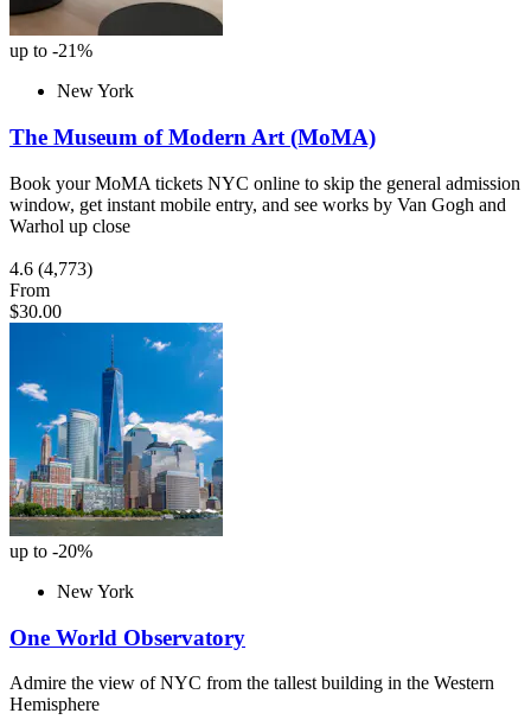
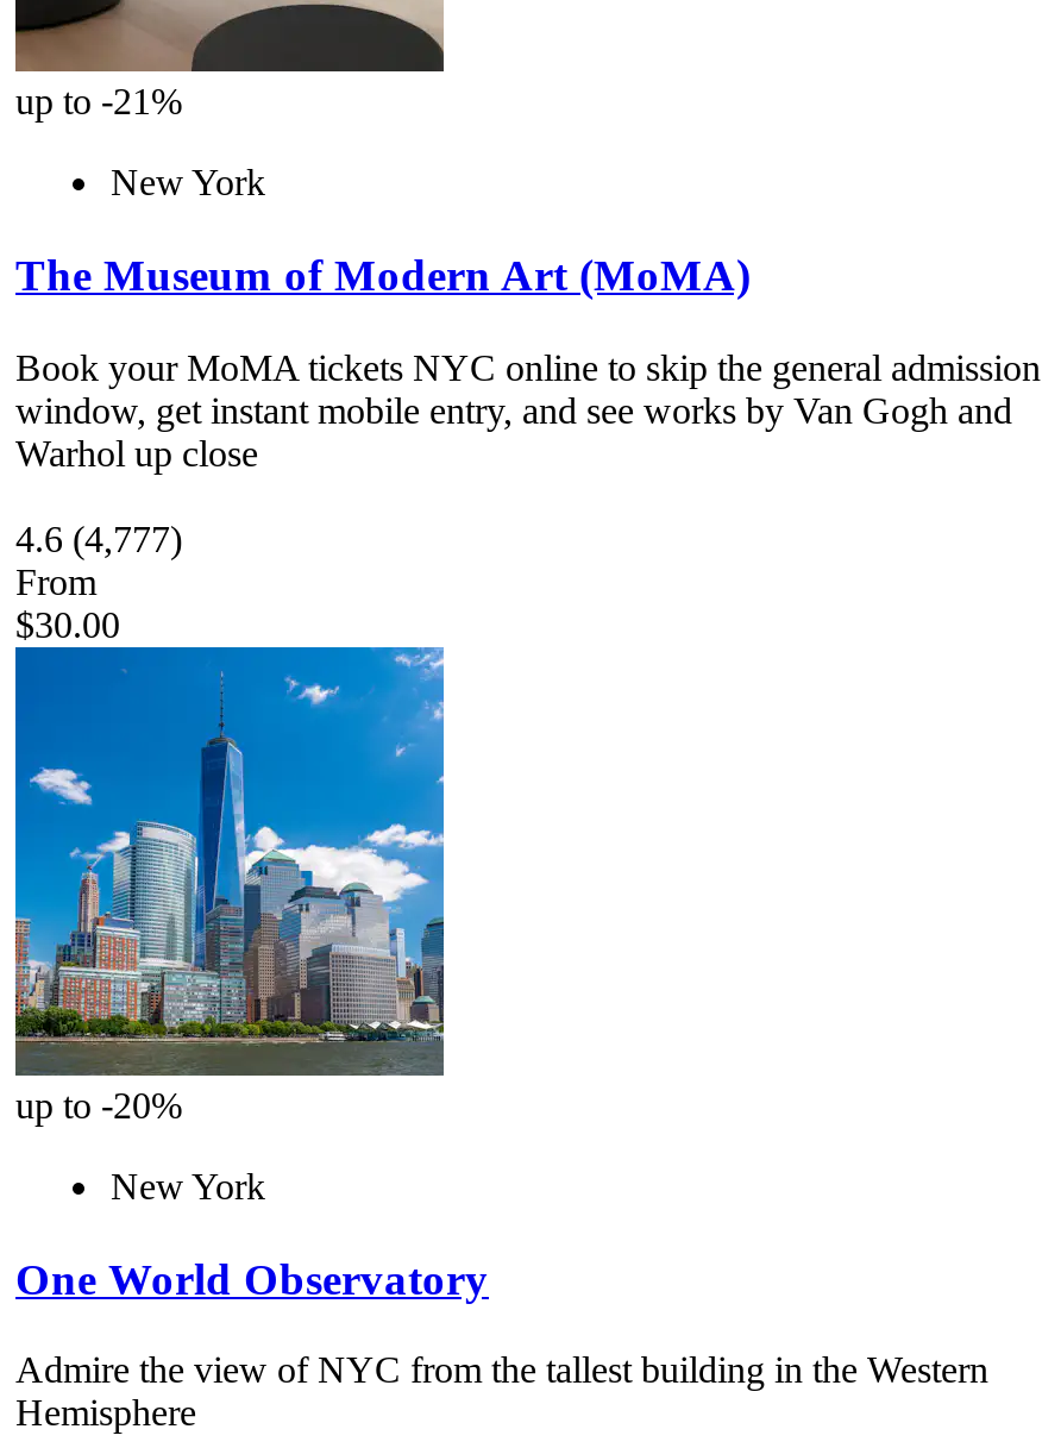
- 4.6 (4,773)
+ 4.6 (4,777)
